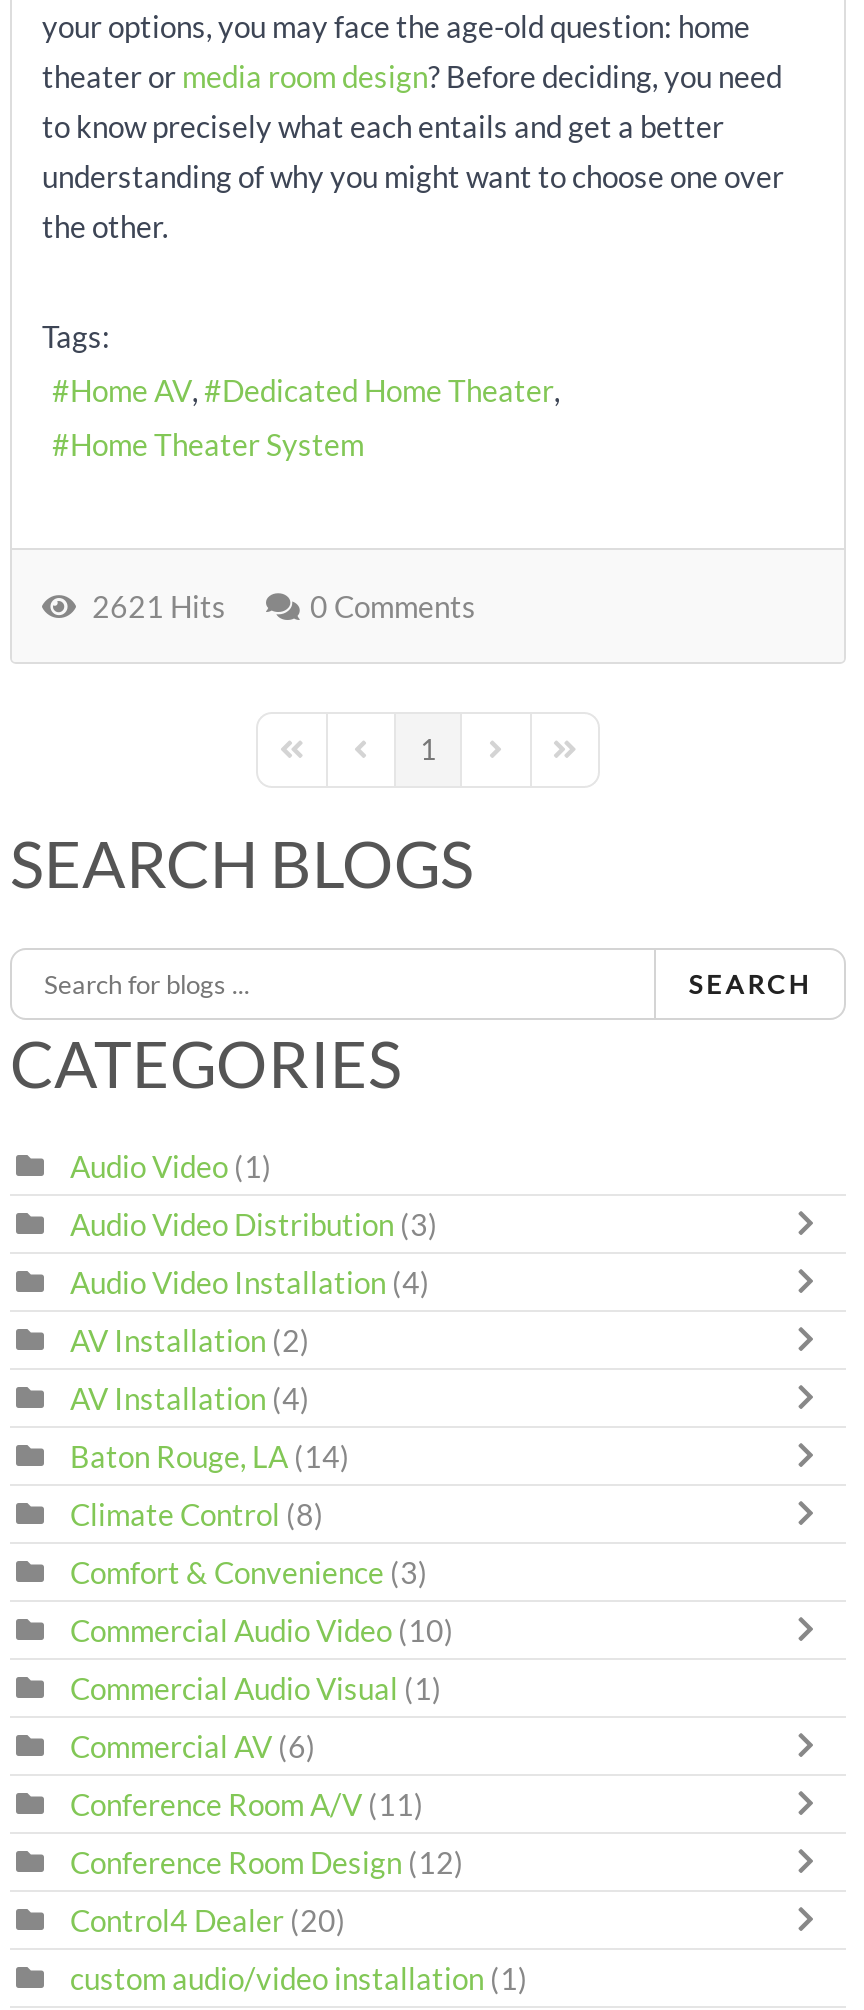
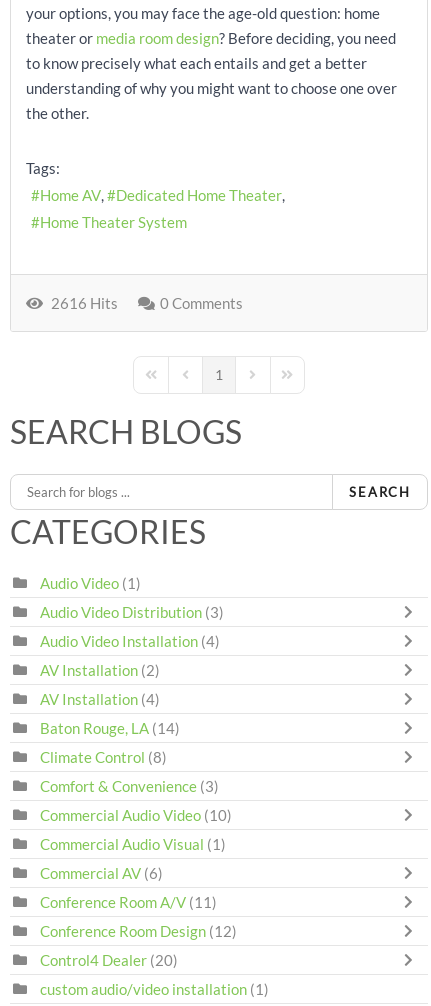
- 2621 Hits
+ 2616 Hits
